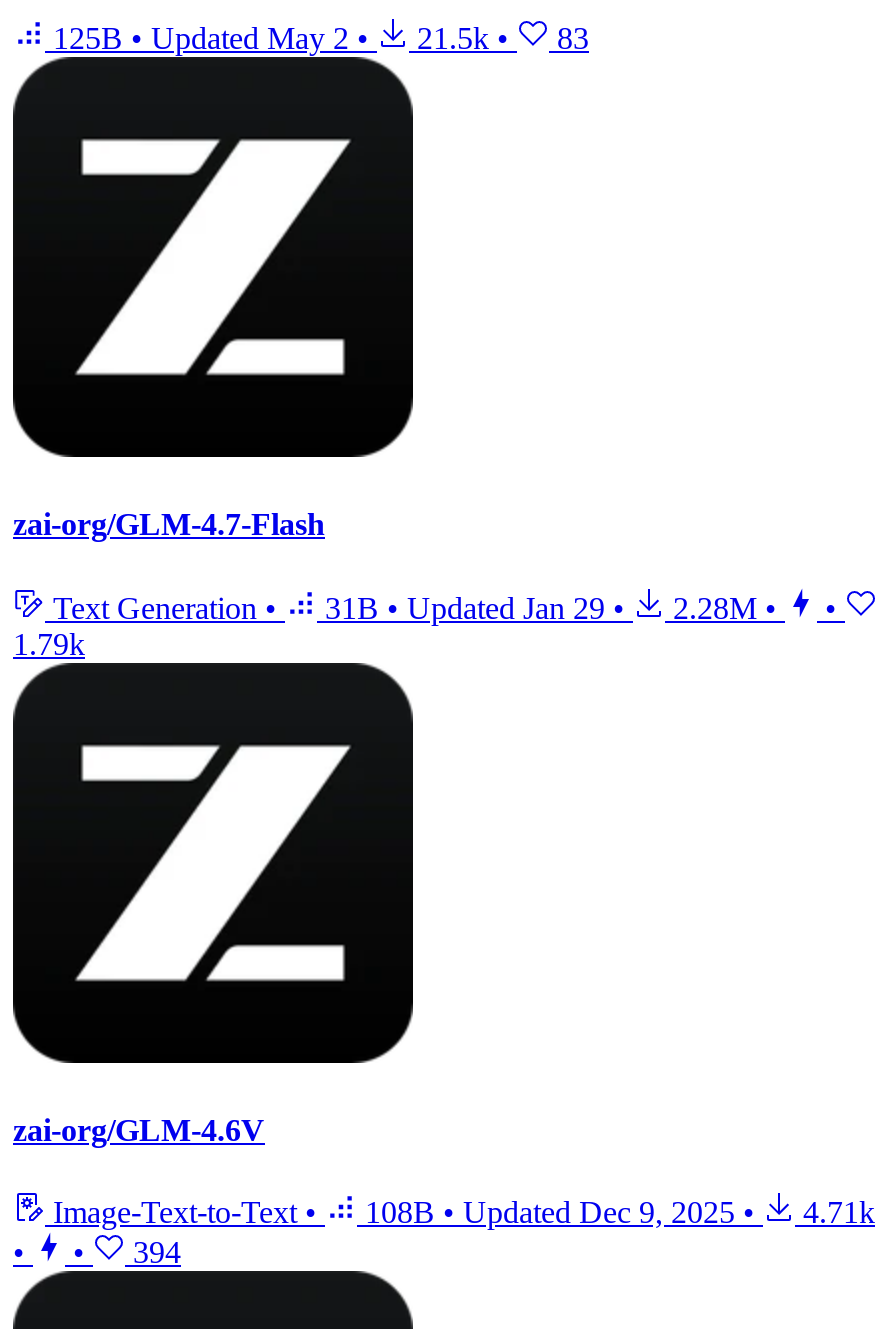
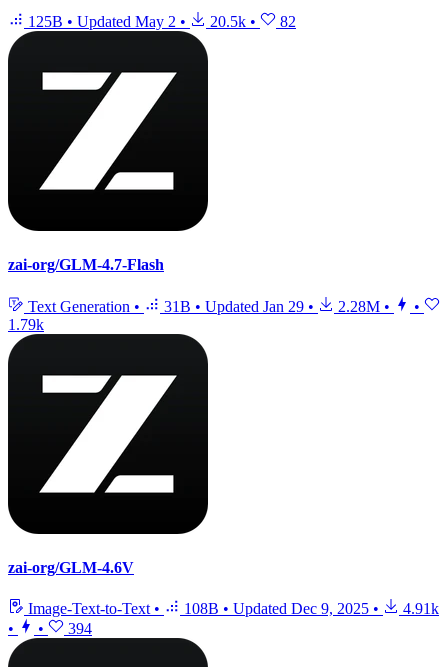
- 21.5k •
- 83
+ 20.5k •
+ 82

- Image-Text-to-Text • 108B • Updated Dec 9, 2025 • 4.71k
+ Image-Text-to-Text • 108B • Updated Dec 9, 2025 • 4.91k
